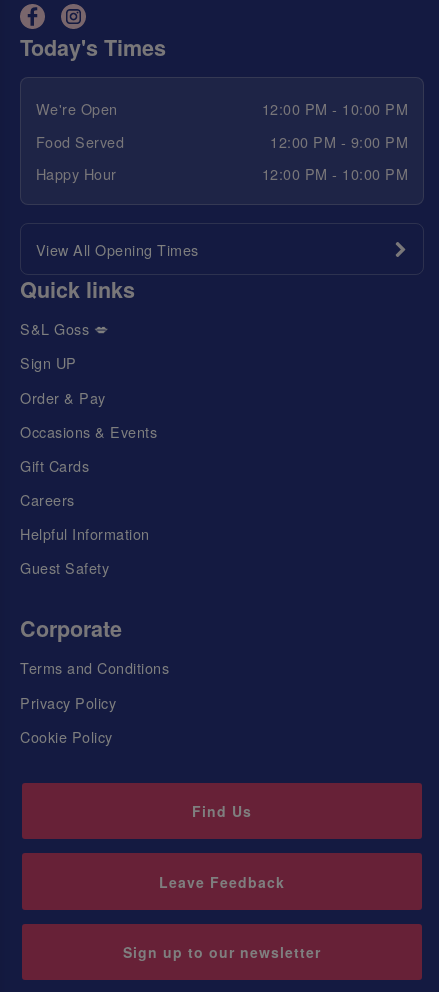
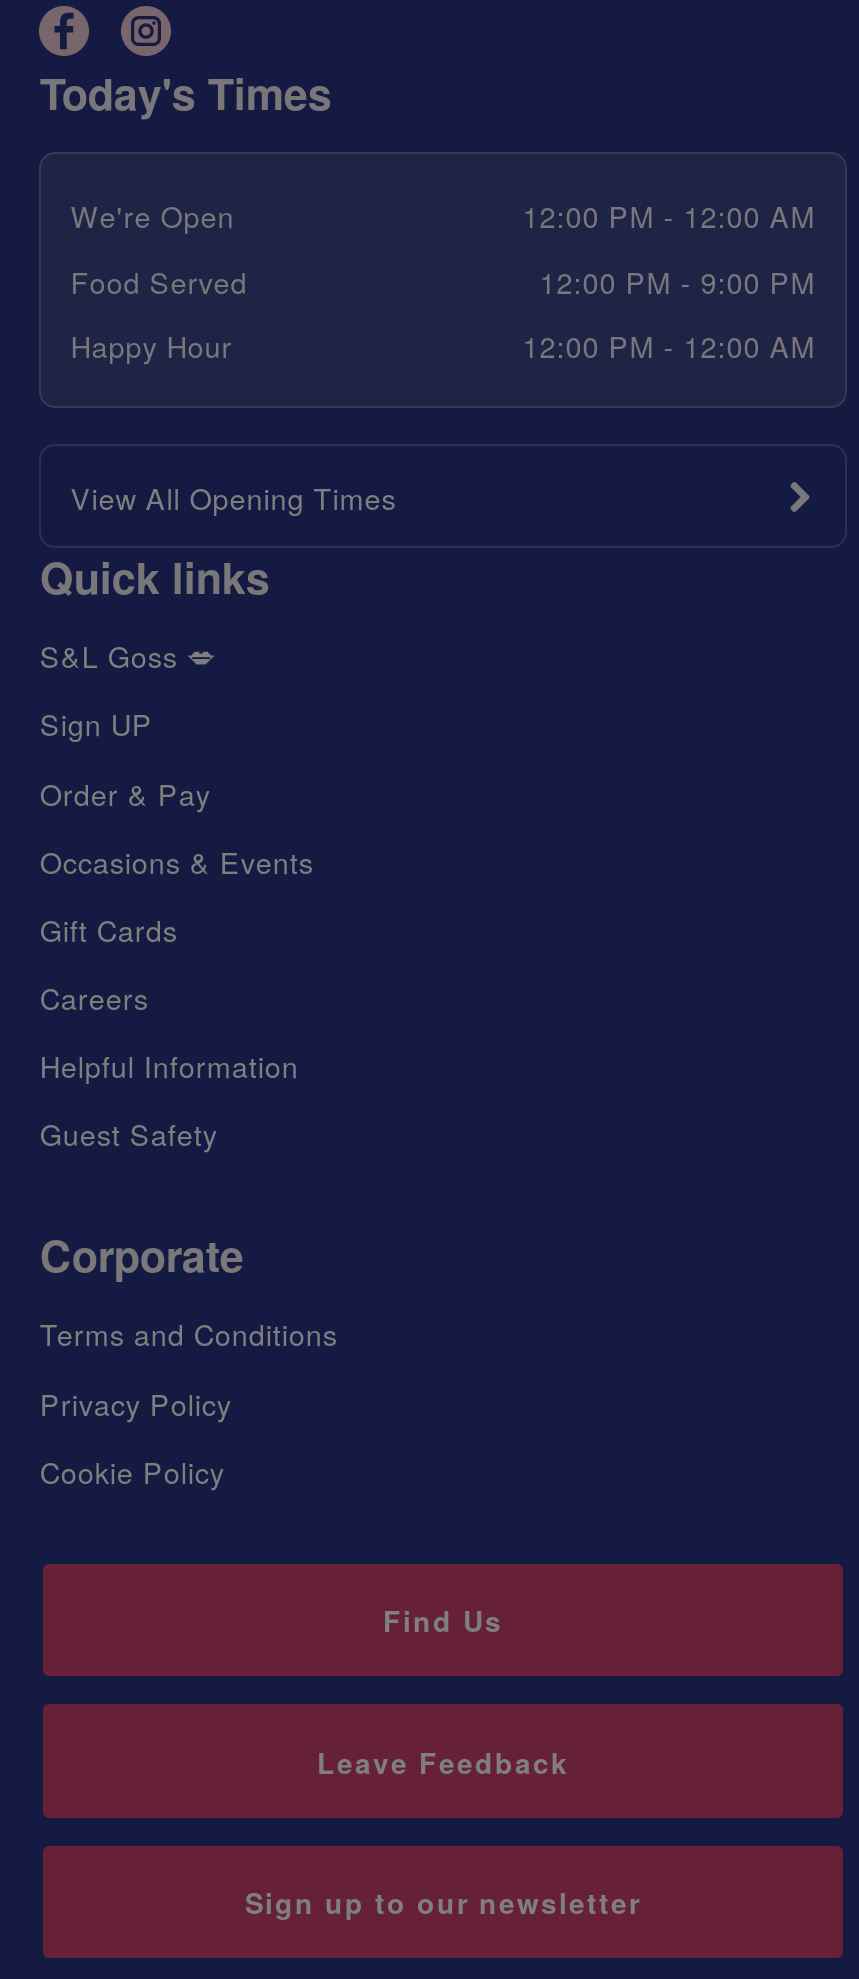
- 12:00 PM - 10:00 PM
+ 12:00 PM - 12:00 AM

- 12:00 PM - 10:00 PM
+ 12:00 PM - 12:00 AM
